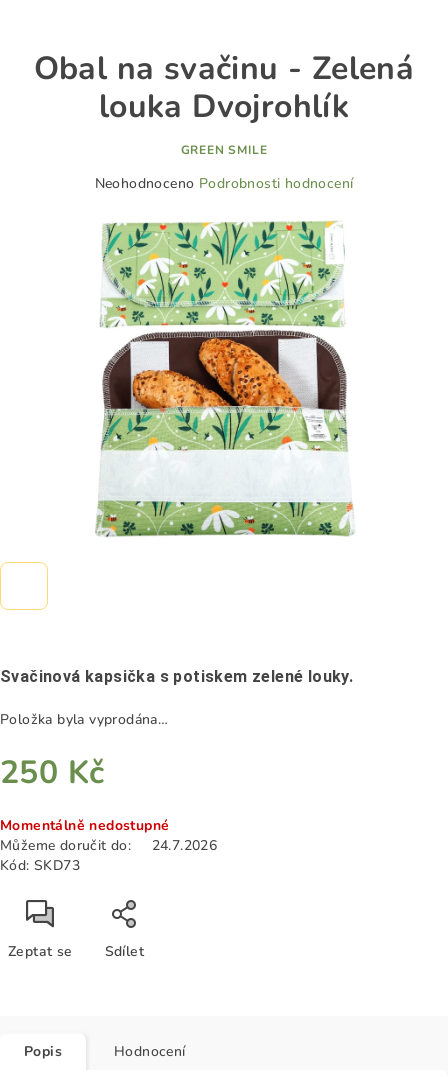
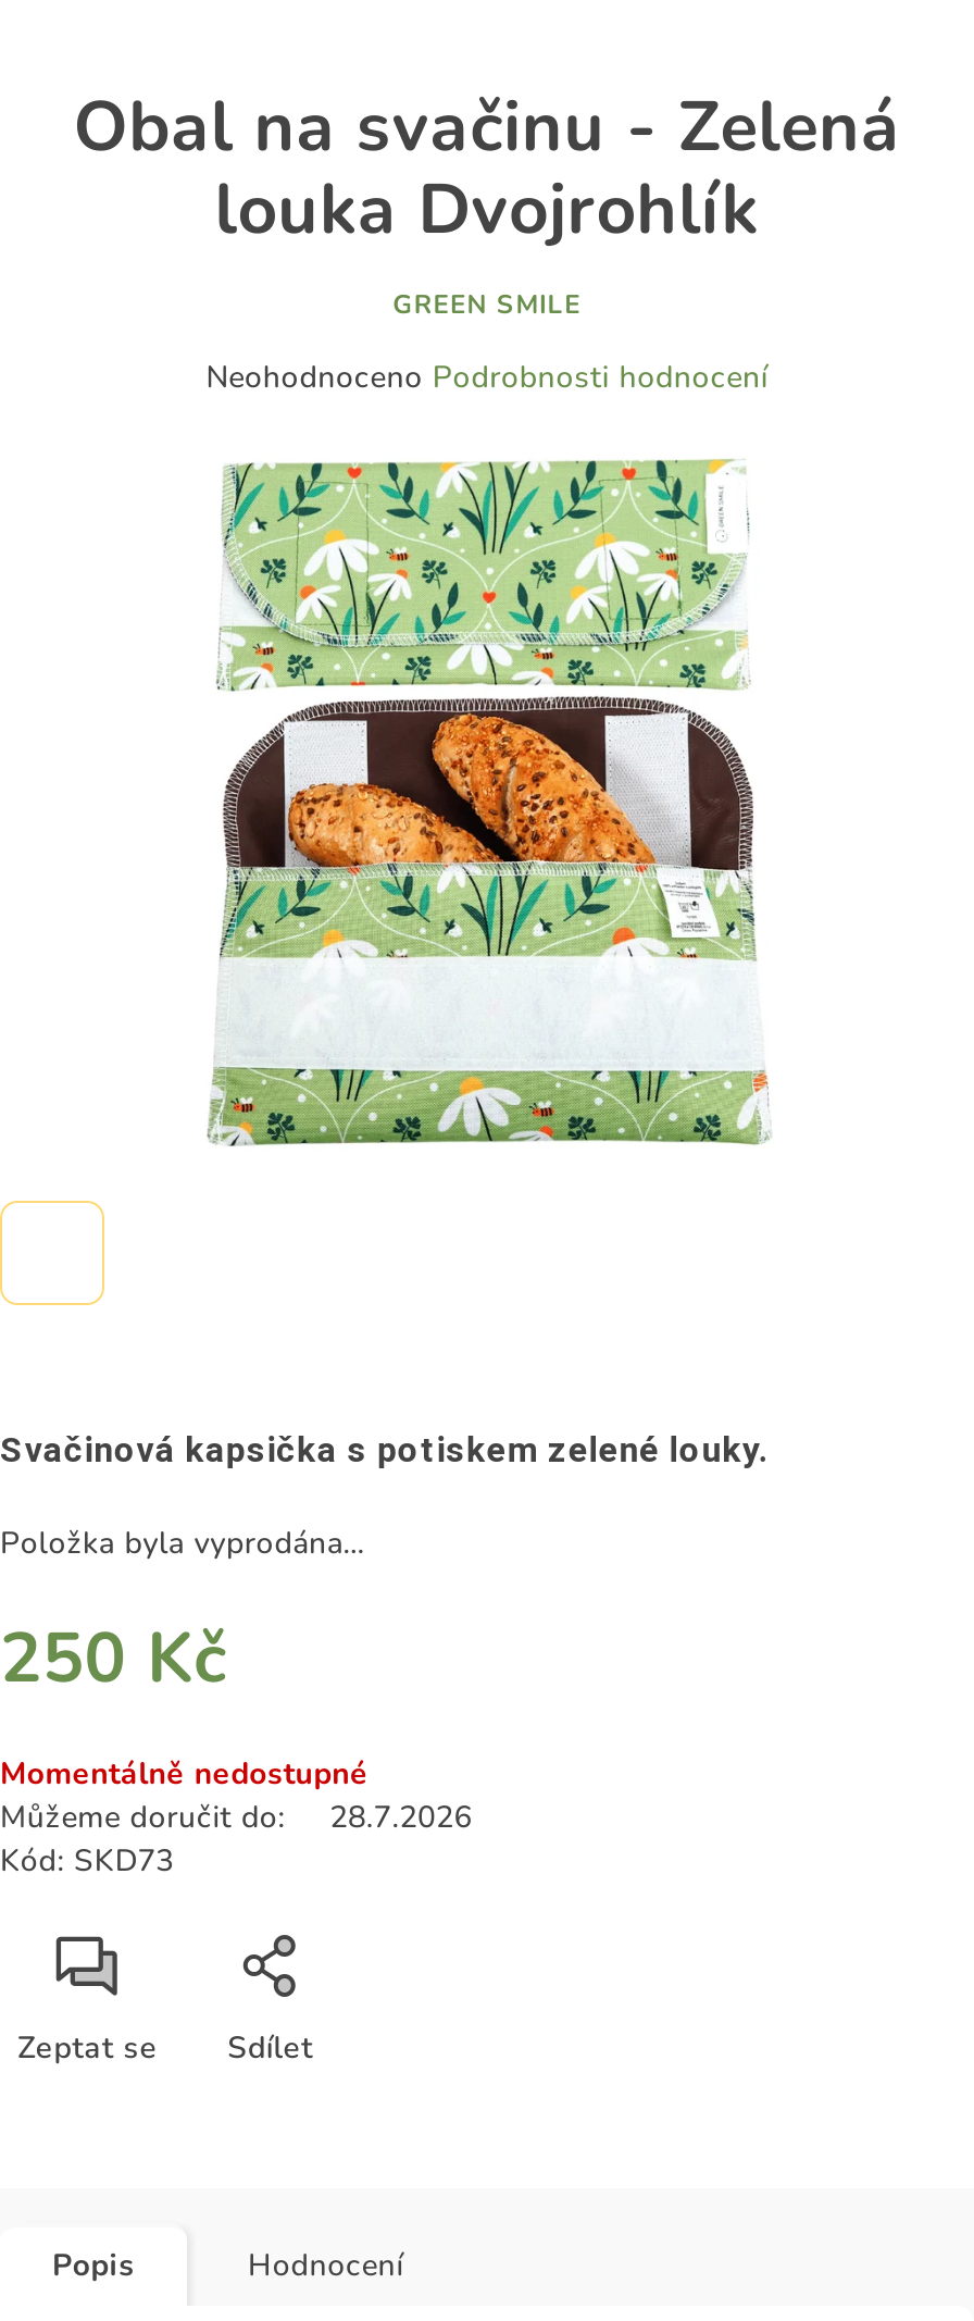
- Můžeme doručit do: 24.7.2026
+ Můžeme doručit do: 28.7.2026
